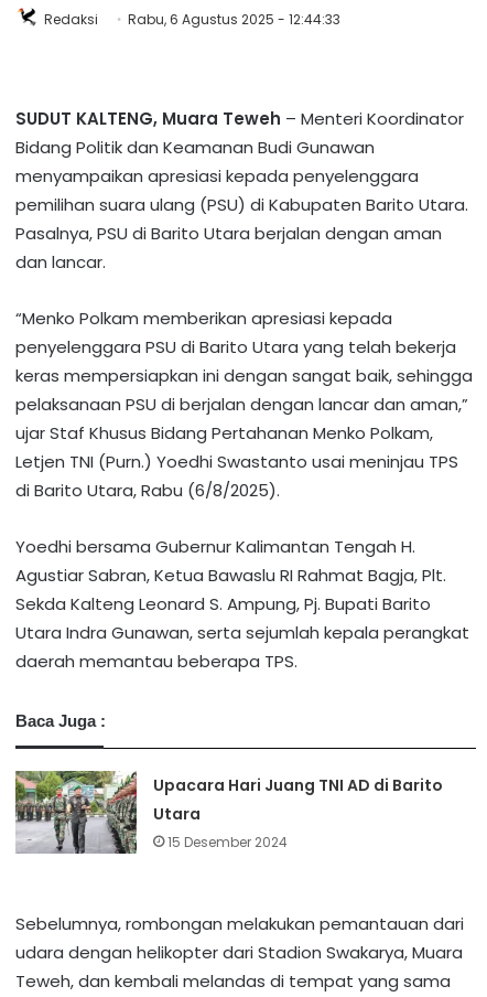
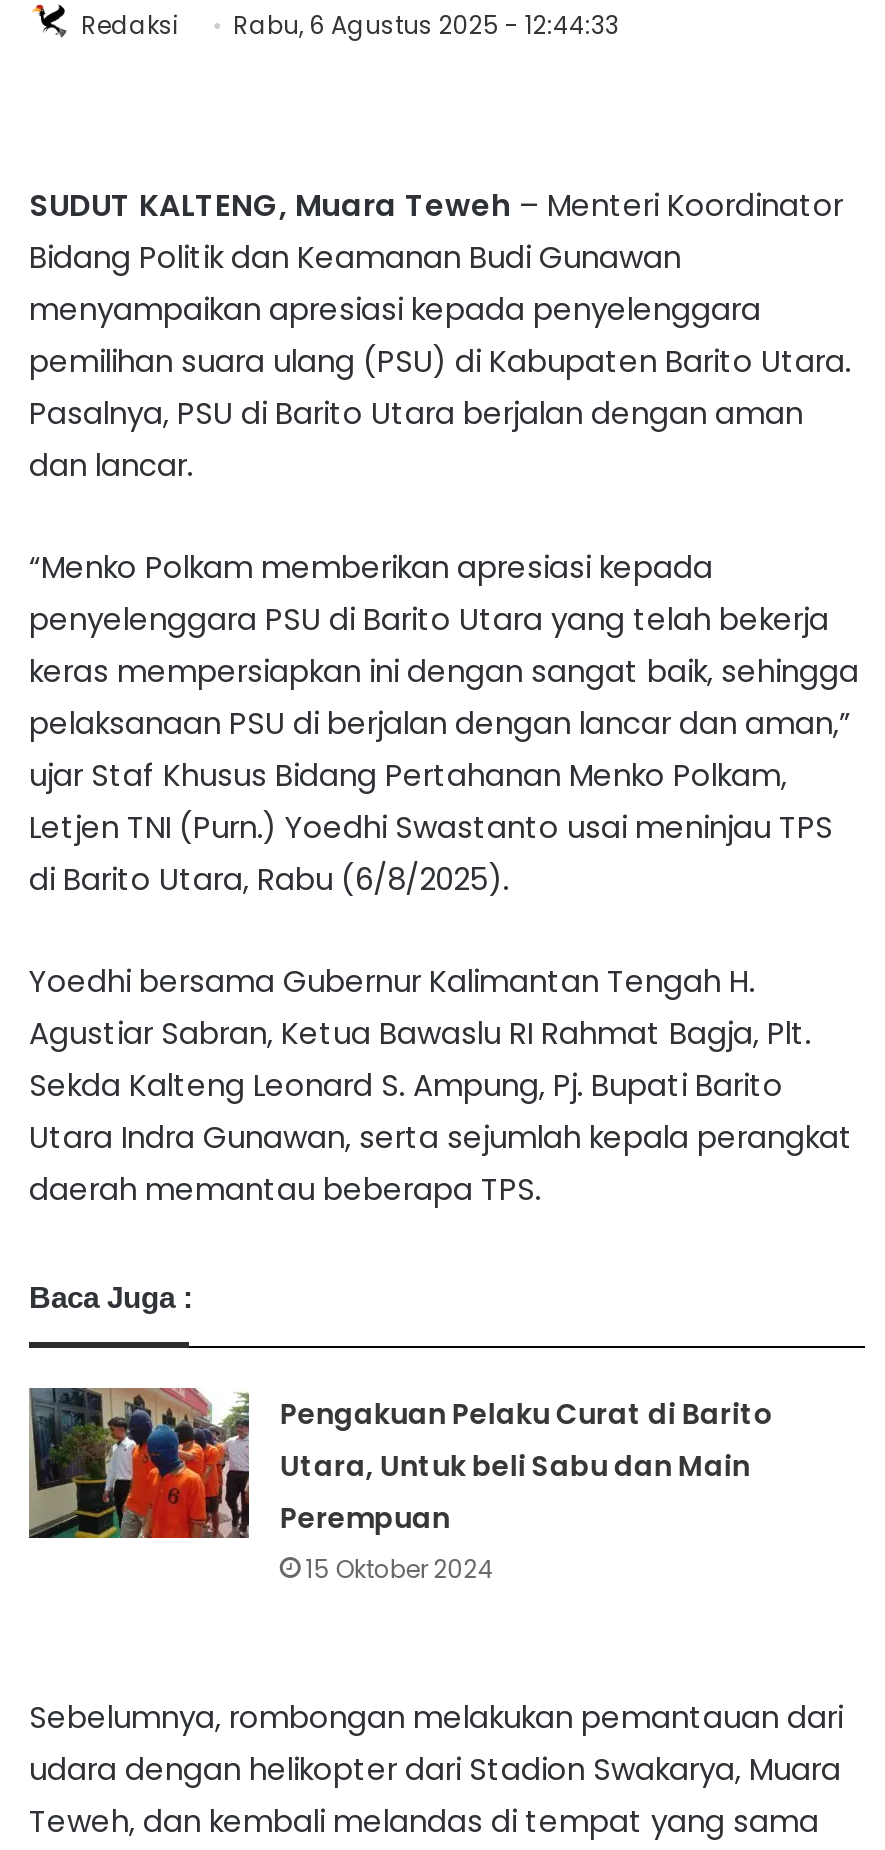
- [image]
- Upacara Hari Juang TNI AD di Barito
- Utara
- 15 Desember 2024
+ [image]
+ Pengakuan Pelaku Curat di Barito
+ Utara, Untuk beli Sabu dan Main
+ Perempuan
+ 15 Oktober 2024
